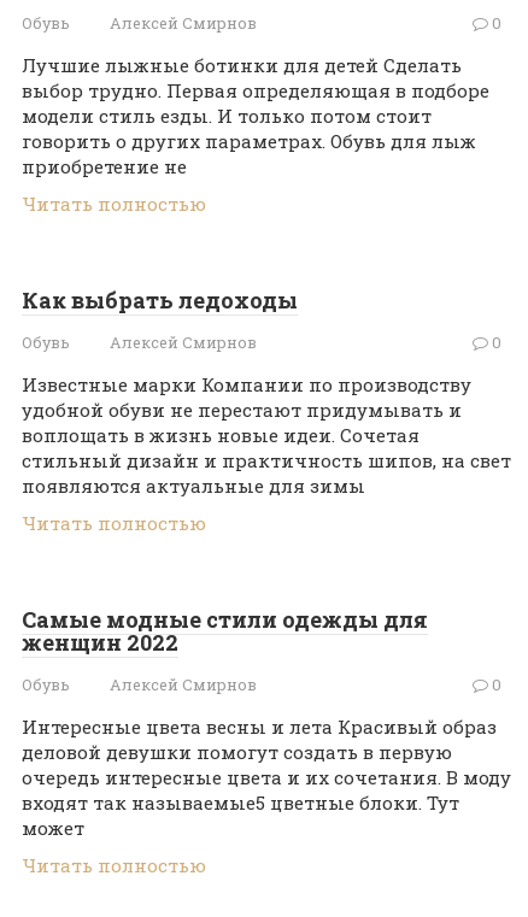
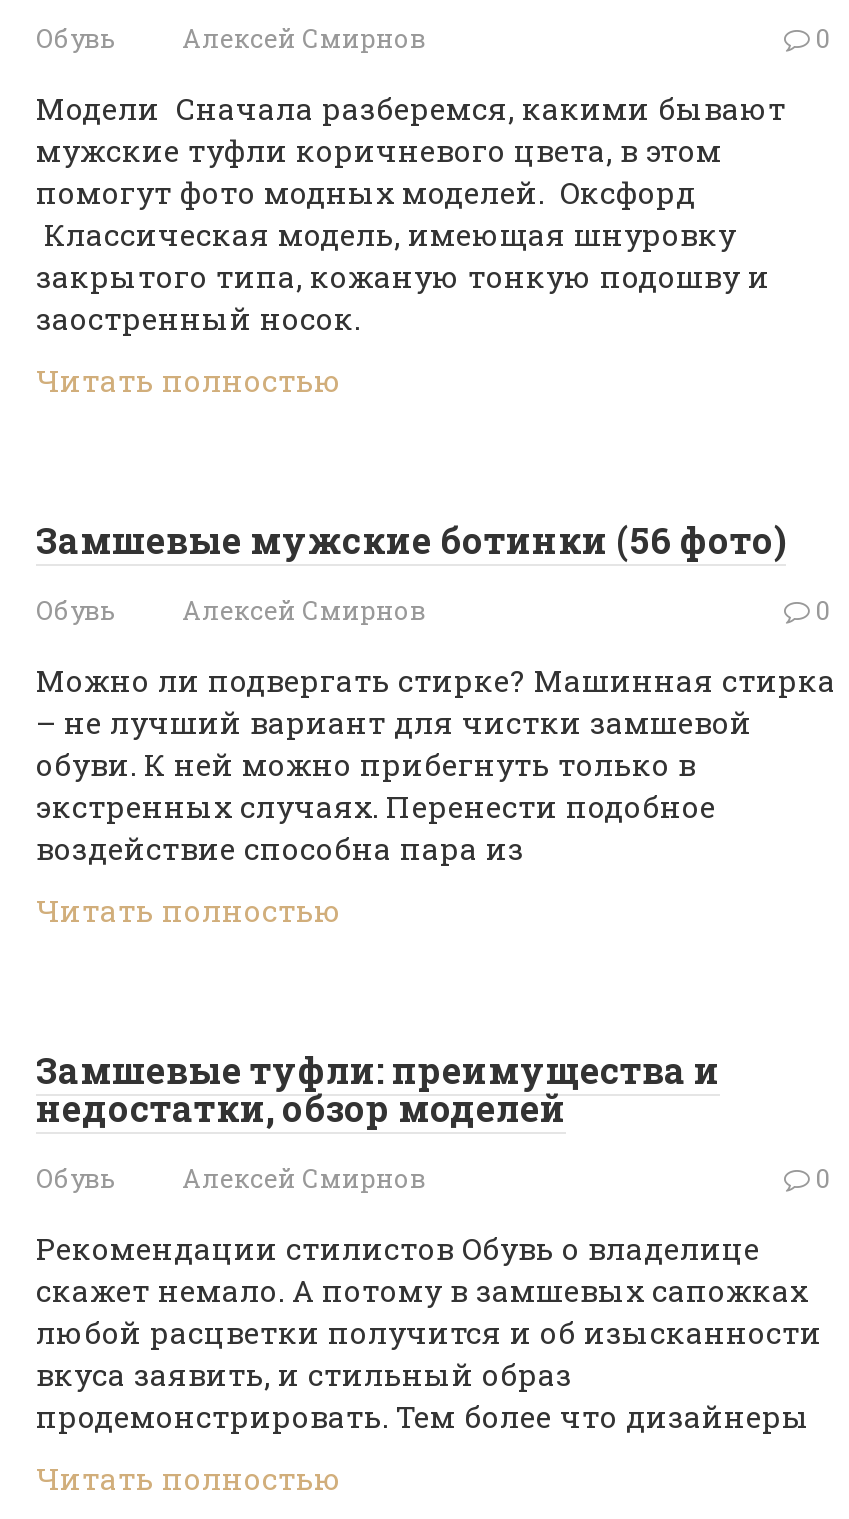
- Лучшие лыжные ботинки для детей Сделать
- выбор трудно. Первая определяющая в подборе
- модели стиль езды. И только потом стоит
- говорить о других параметрах. Обувь для лыж
- приобретение не
+ Модели Сначала разберемся, какими бывают
+ мужские туфли коричневого цвета, в этом
+ помогут фото модных моделей. Оксфорд
+ Классическая модель, имеющая шнуровку
+ закрытого типа, кожаную тонкую подошву и
+ заостренный носок.

- Как выбрать ледоходы
+ Замшевые мужские ботинки (56 фото)

- Известные марки Компании по производству
- удобной обуви не перестают придумывать и
- воплощать в жизнь новые идеи. Сочетая
- стильный дизайн и практичность шипов, на свет
- появляются актуальные для зимы
+ Можно ли подвергать стирке? Машинная стирка
+ – не лучший вариант для чистки замшевой
+ обуви. К ней можно прибегнуть только в
+ экстренных случаях. Перенести подобное
+ воздействие способна пара из

- Самые модные стили одежды для
- женщин 2022
+ Замшевые туфли: преимущества и
+ недостатки, обзор моделей

- Интересные цвета весны и лета Красивый образ
- деловой девушки помогут создать в первую
- очередь интересные цвета и их сочетания. В моду
- входят так называемые5 цветные блоки. Тут
- может
+ Рекомендации стилистов Обувь о владелице
+ скажет немало. А потому в замшевых сапожках
+ любой расцветки получится и об изысканности
+ вкуса заявить, и стильный образ
+ продемонстрировать. Тем более что дизайнеры
